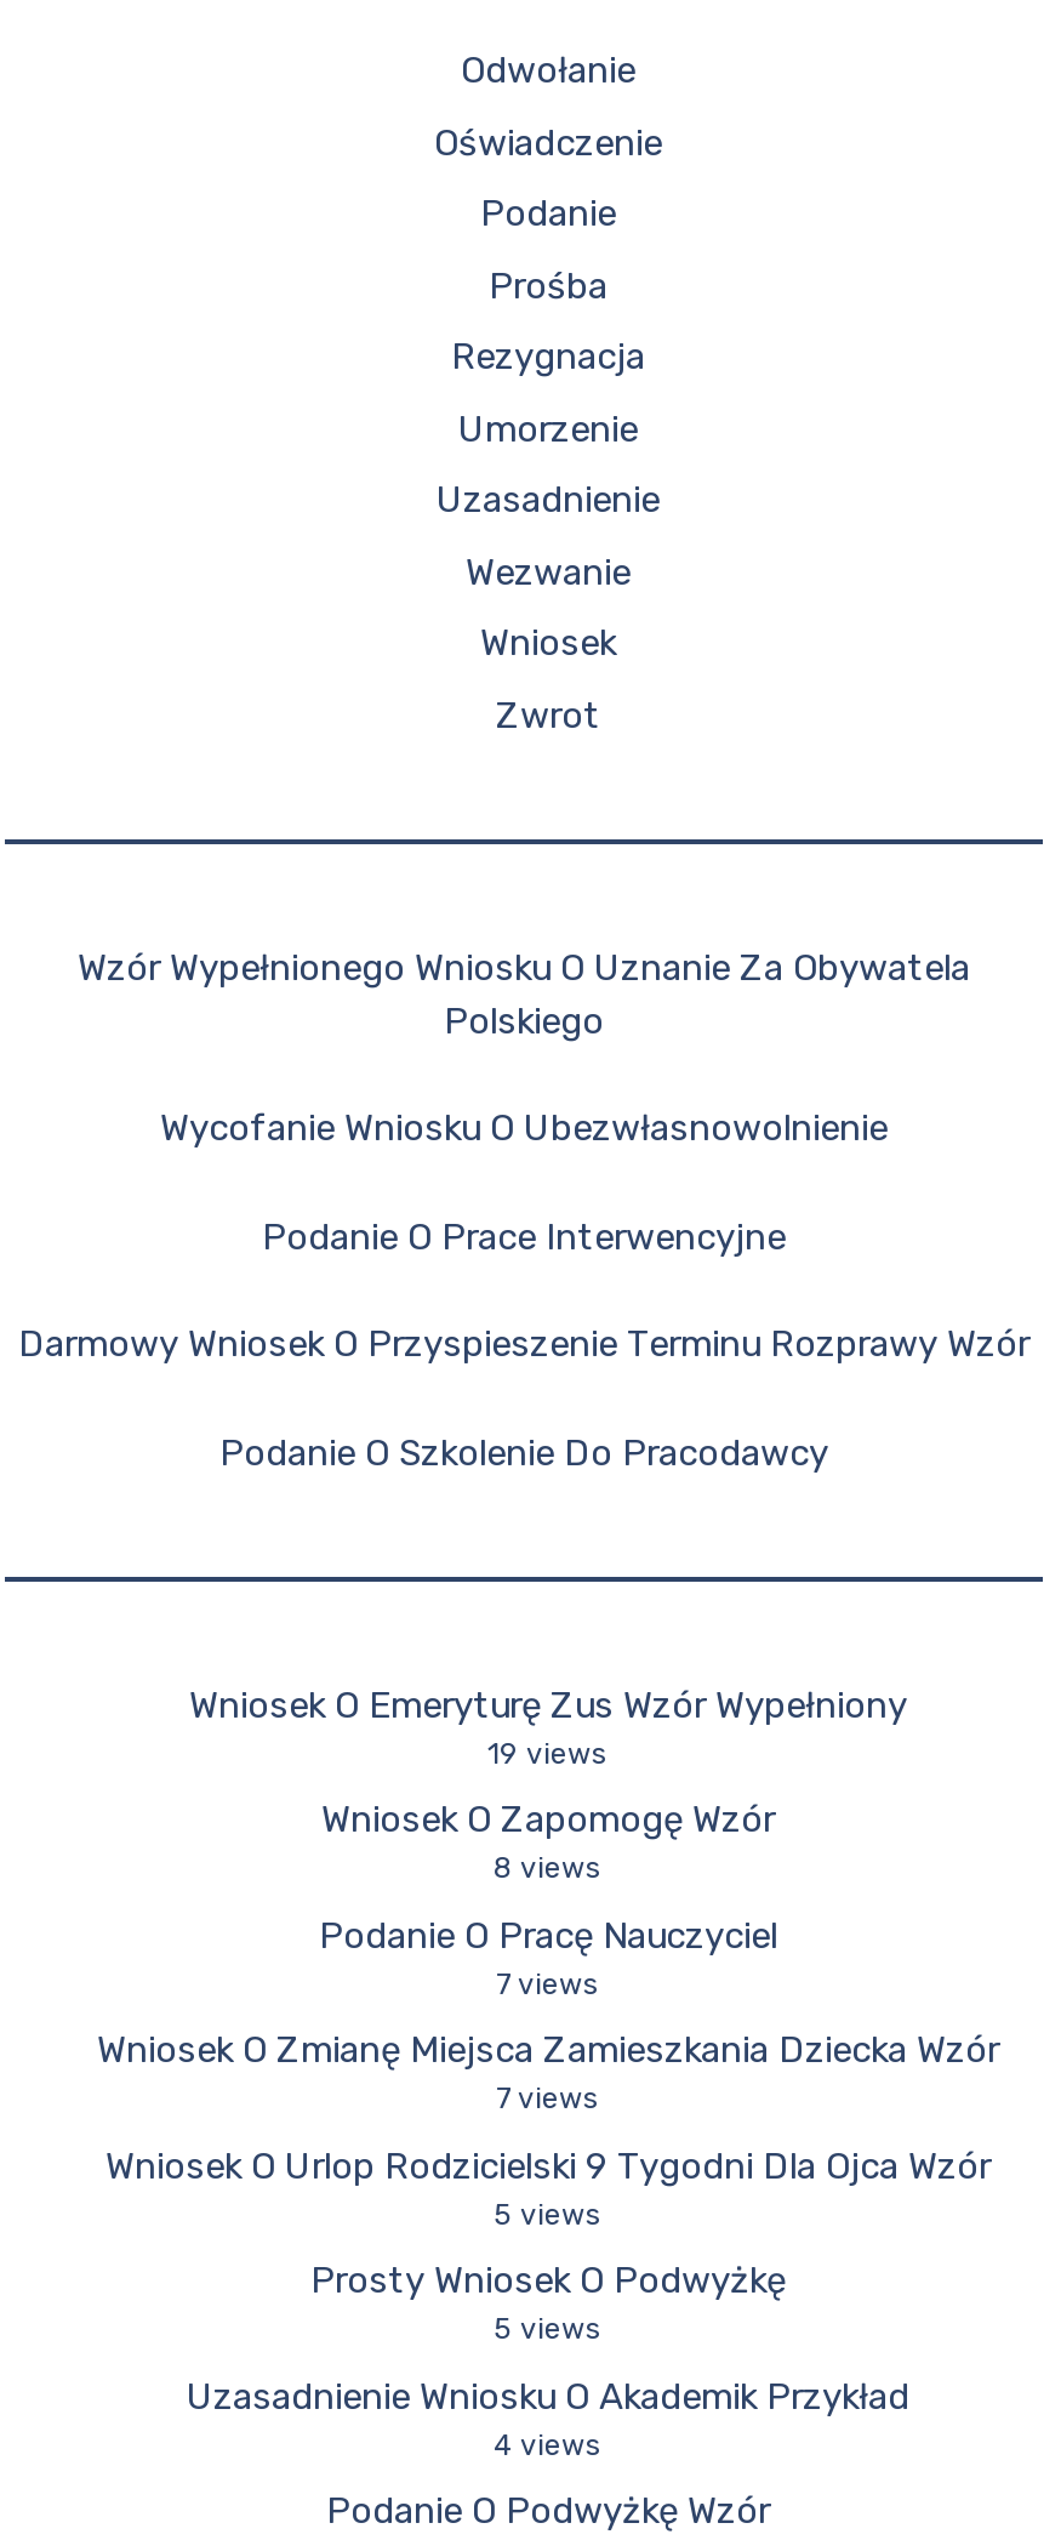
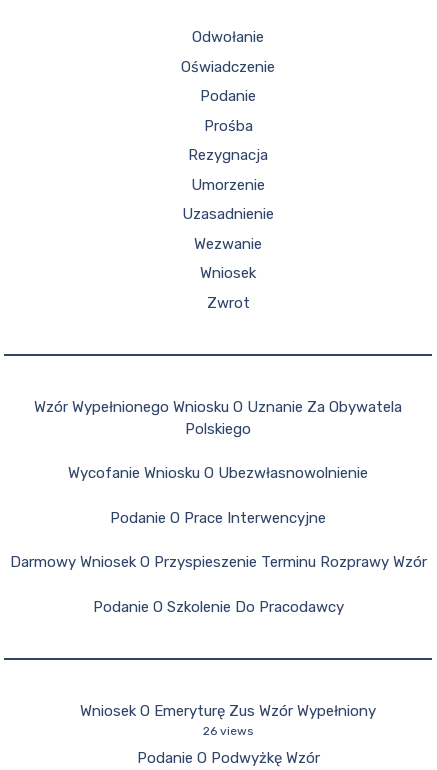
- 19 views
- Wniosek O Zapomogę Wzór
- 8 views
- Podanie O Pracę Nauczyciel
- 7 views
- Wniosek O Zmianę Miejsca Zamieszkania Dziecka Wzór
- 7 views
- Wniosek O Urlop Rodzicielski 9 Tygodni Dla Ojca Wzór
- 5 views
- Prosty Wniosek O Podwyżkę
- 5 views
- Uzasadnienie Wniosku O Akademik Przykład
- 4 views
+ 26 views
